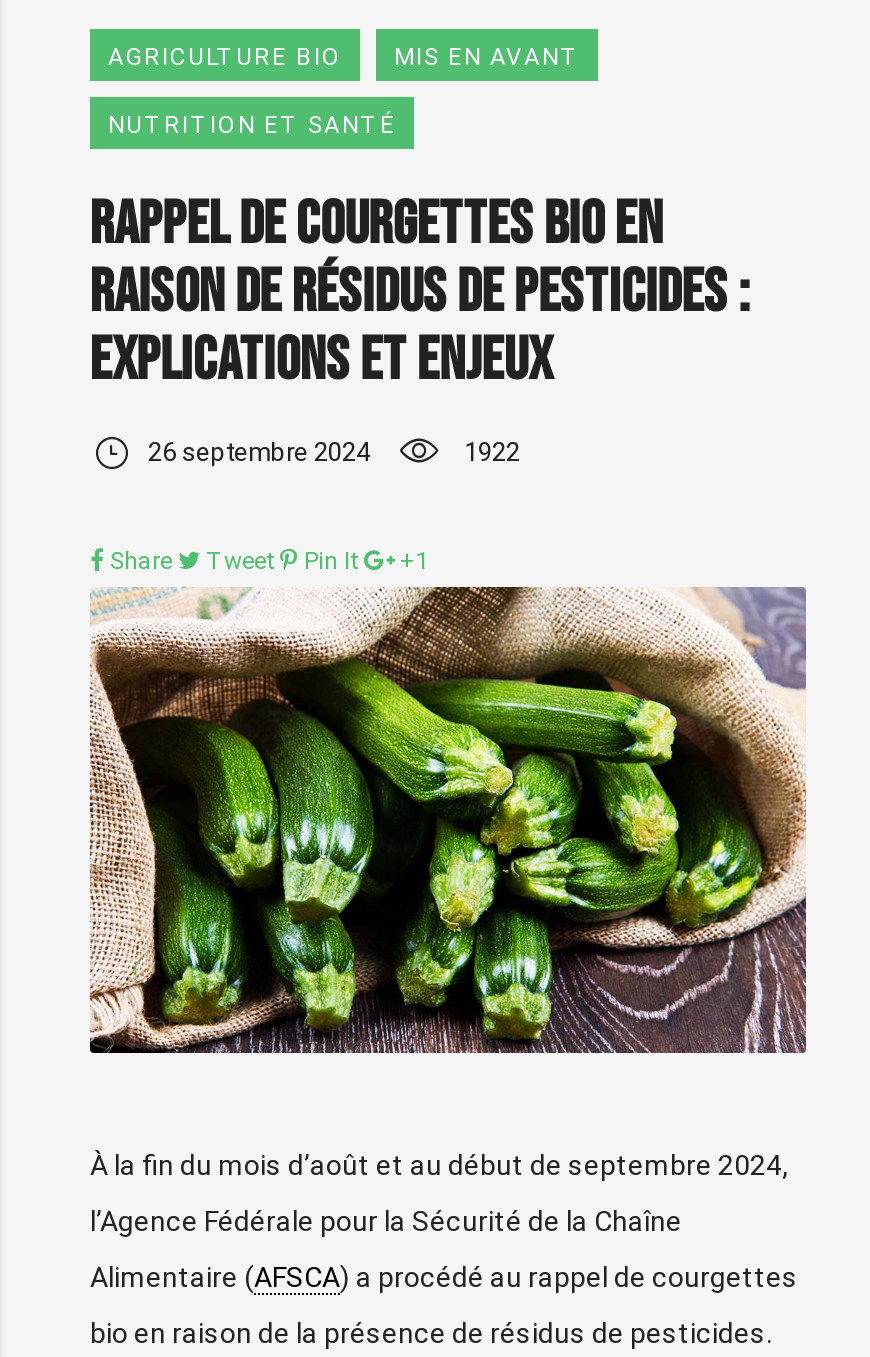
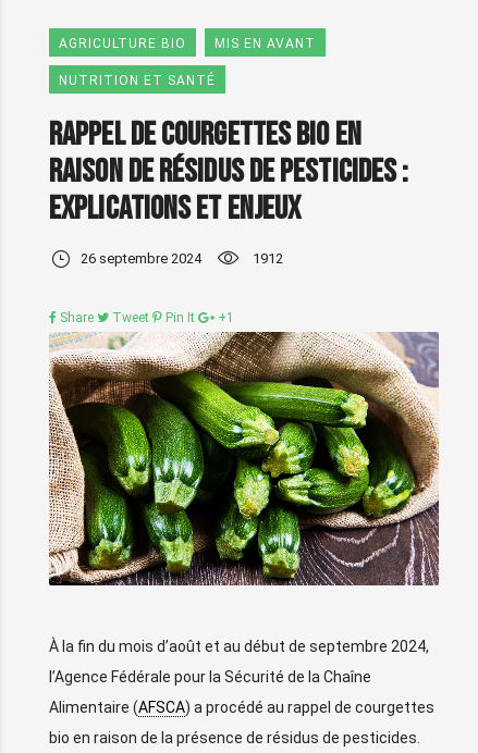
- 1922
+ 1912
